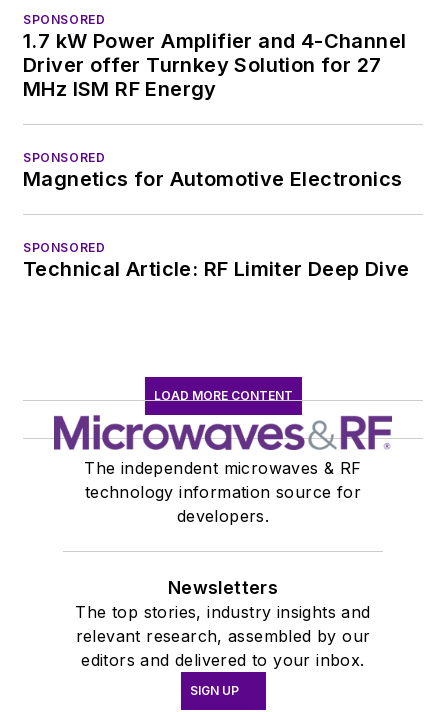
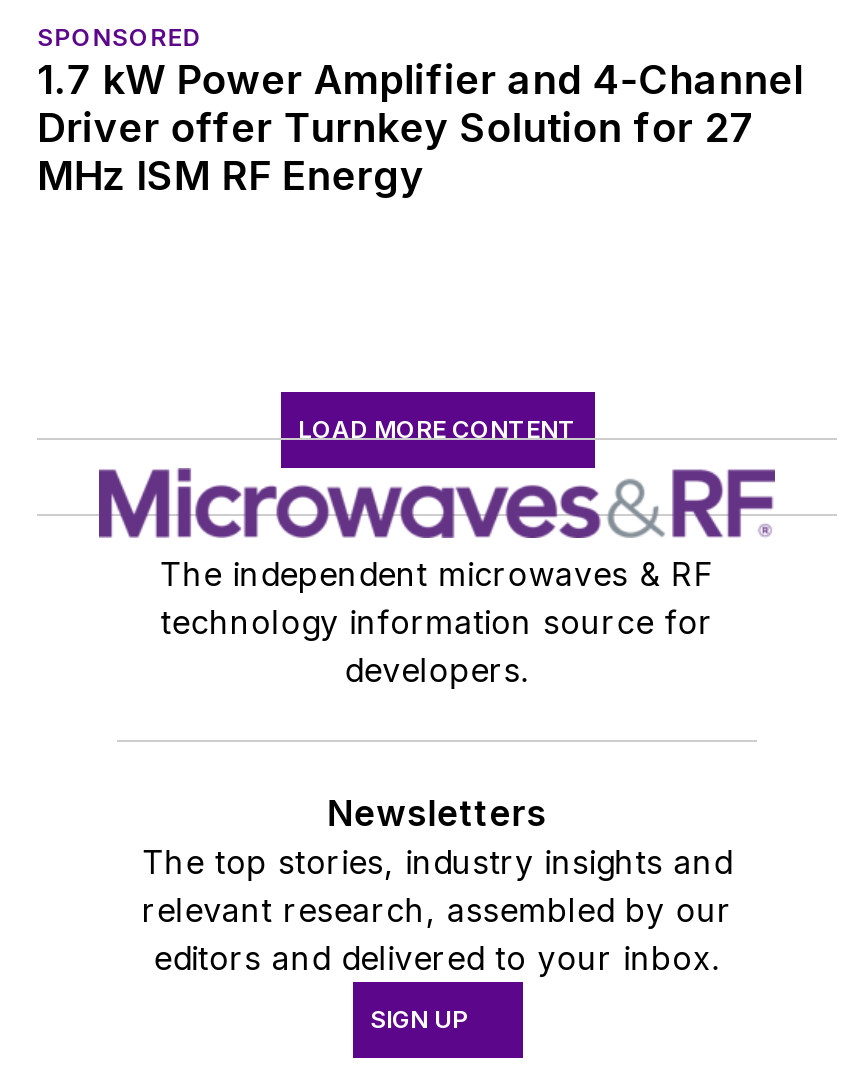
- SPONSORED
- Magnetics for Automotive Electronics
- SPONSORED
- Technical Article: RF Limiter Deep Dive
